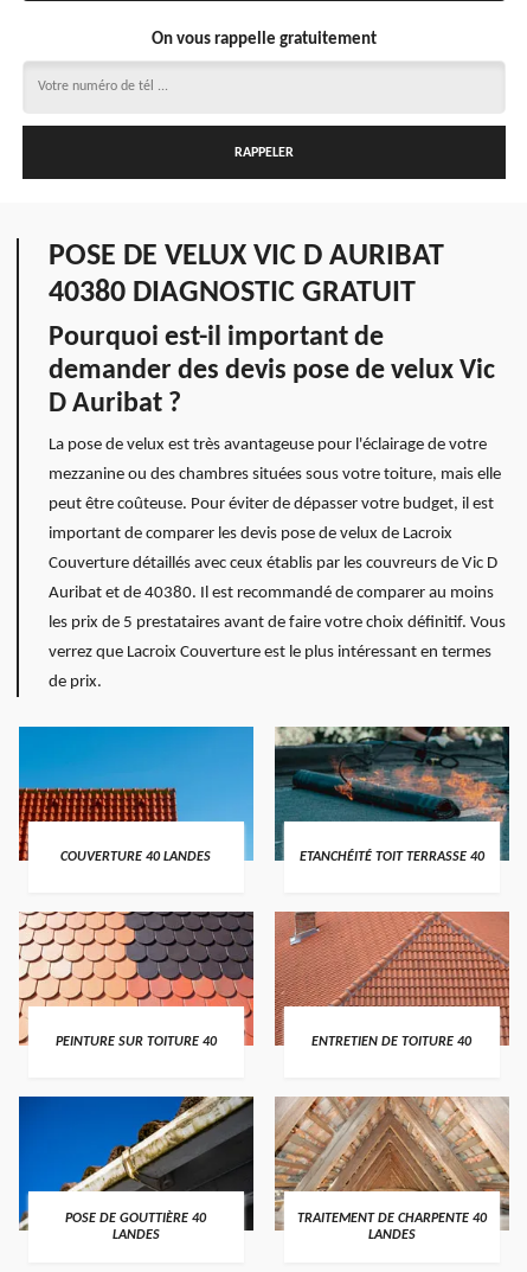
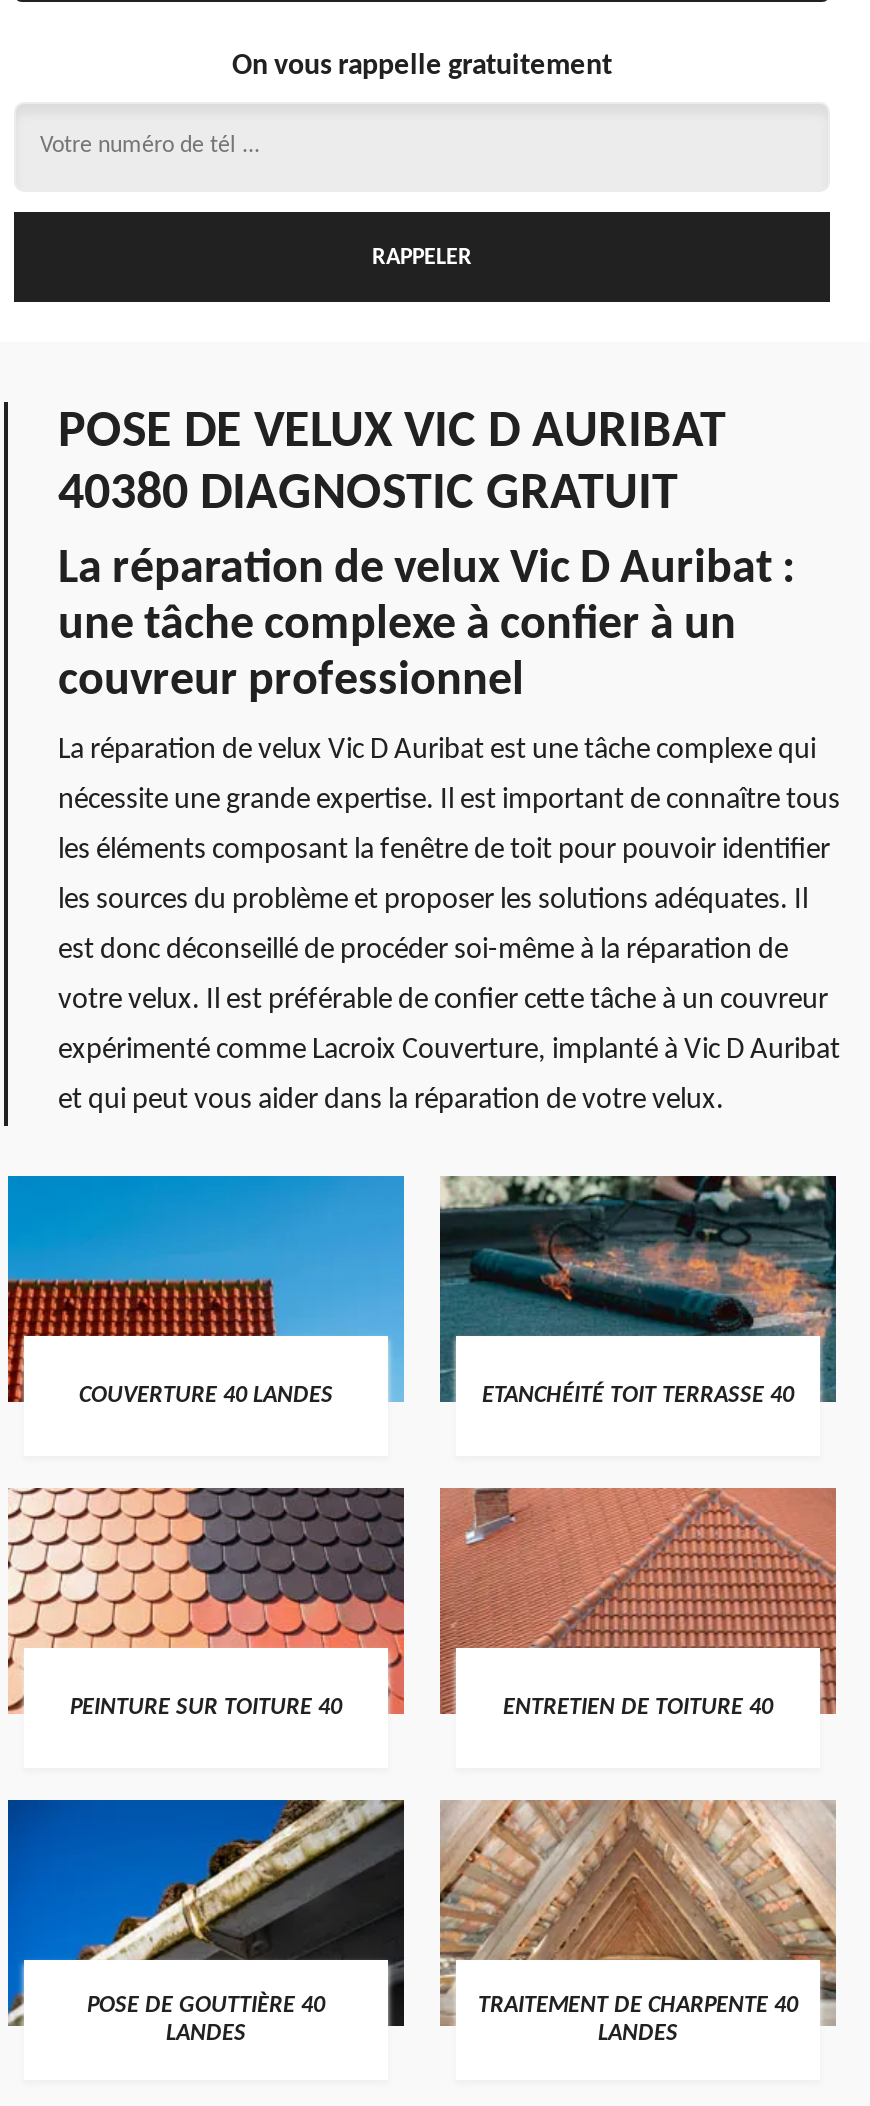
- Pourquoi est-il important de
- demander des devis pose de velux Vic
- D Auribat ?
- La pose de velux est très avantageuse pour l'éclairage de votre
- mezzanine ou des chambres situées sous votre toiture, mais elle
- peut être coûteuse. Pour éviter de dépasser votre budget, il est
- important de comparer les devis pose de velux de Lacroix
- Couverture détaillés avec ceux établis par les couvreurs de Vic D
- Auribat et de 40380. Il est recommandé de comparer au moins
- les prix de 5 prestataires avant de faire votre choix définitif. Vous
- verrez que Lacroix Couverture est le plus intéressant en termes
- de prix.
+ La réparation de velux Vic D Auribat :
+ une tâche complexe à confier à un
+ couvreur professionnel
+ La réparation de velux Vic D Auribat est une tâche complexe qui
+ nécessite une grande expertise. Il est important de connaître tous
+ les éléments composant la fenêtre de toit pour pouvoir identifier
+ les sources du problème et proposer les solutions adéquates. Il
+ est donc déconseillé de procéder soi-même à la réparation de
+ votre velux. Il est préférable de confier cette tâche à un couvreur
+ expérimenté comme Lacroix Couverture, implanté à Vic D Auribat
+ et qui peut vous aider dans la réparation de votre velux.
